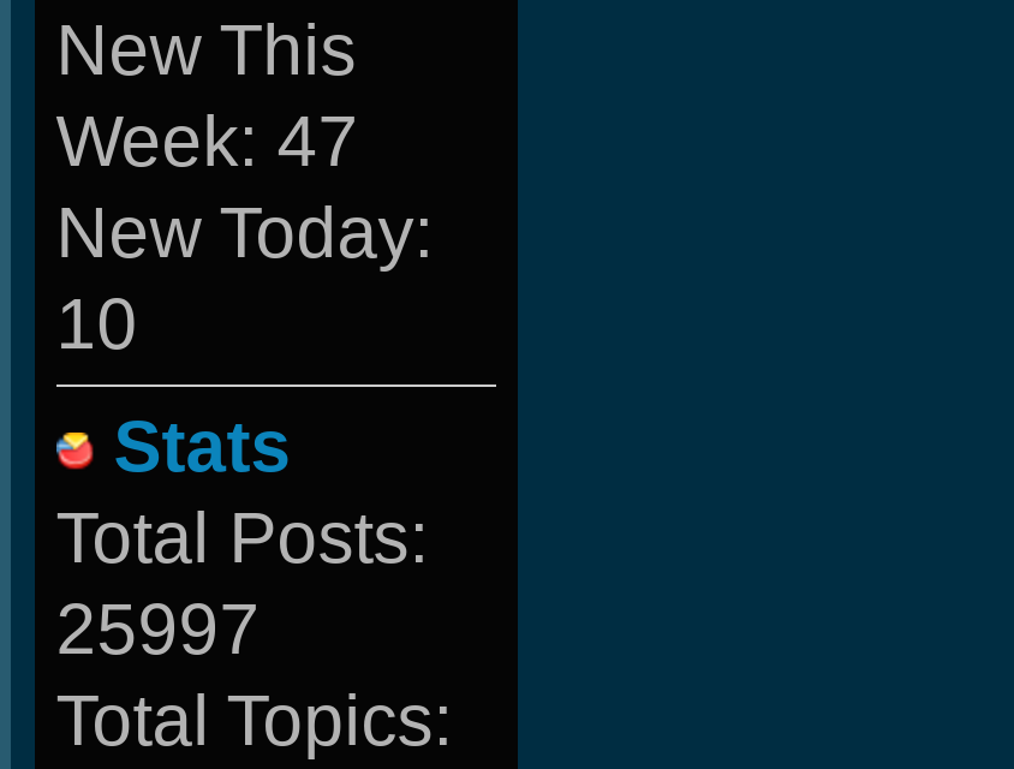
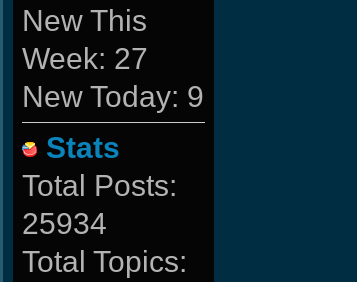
- Week: 47
- New Today:
- 10
+ Week: 27
+ New Today: 9

- 25997
+ 25934
